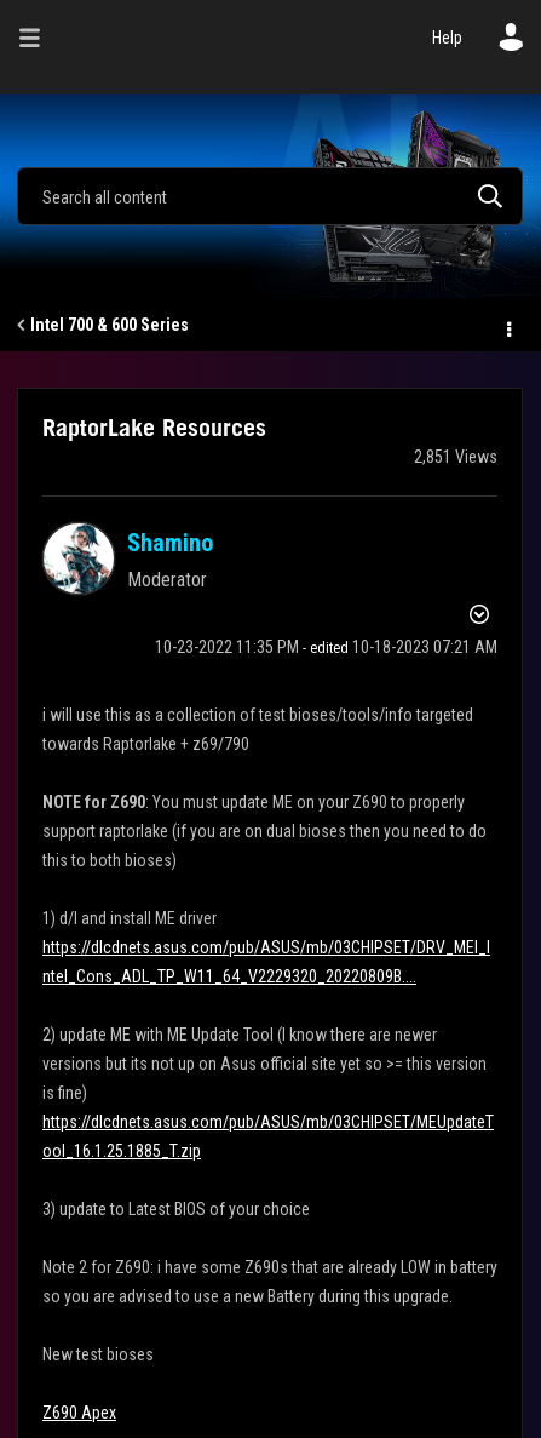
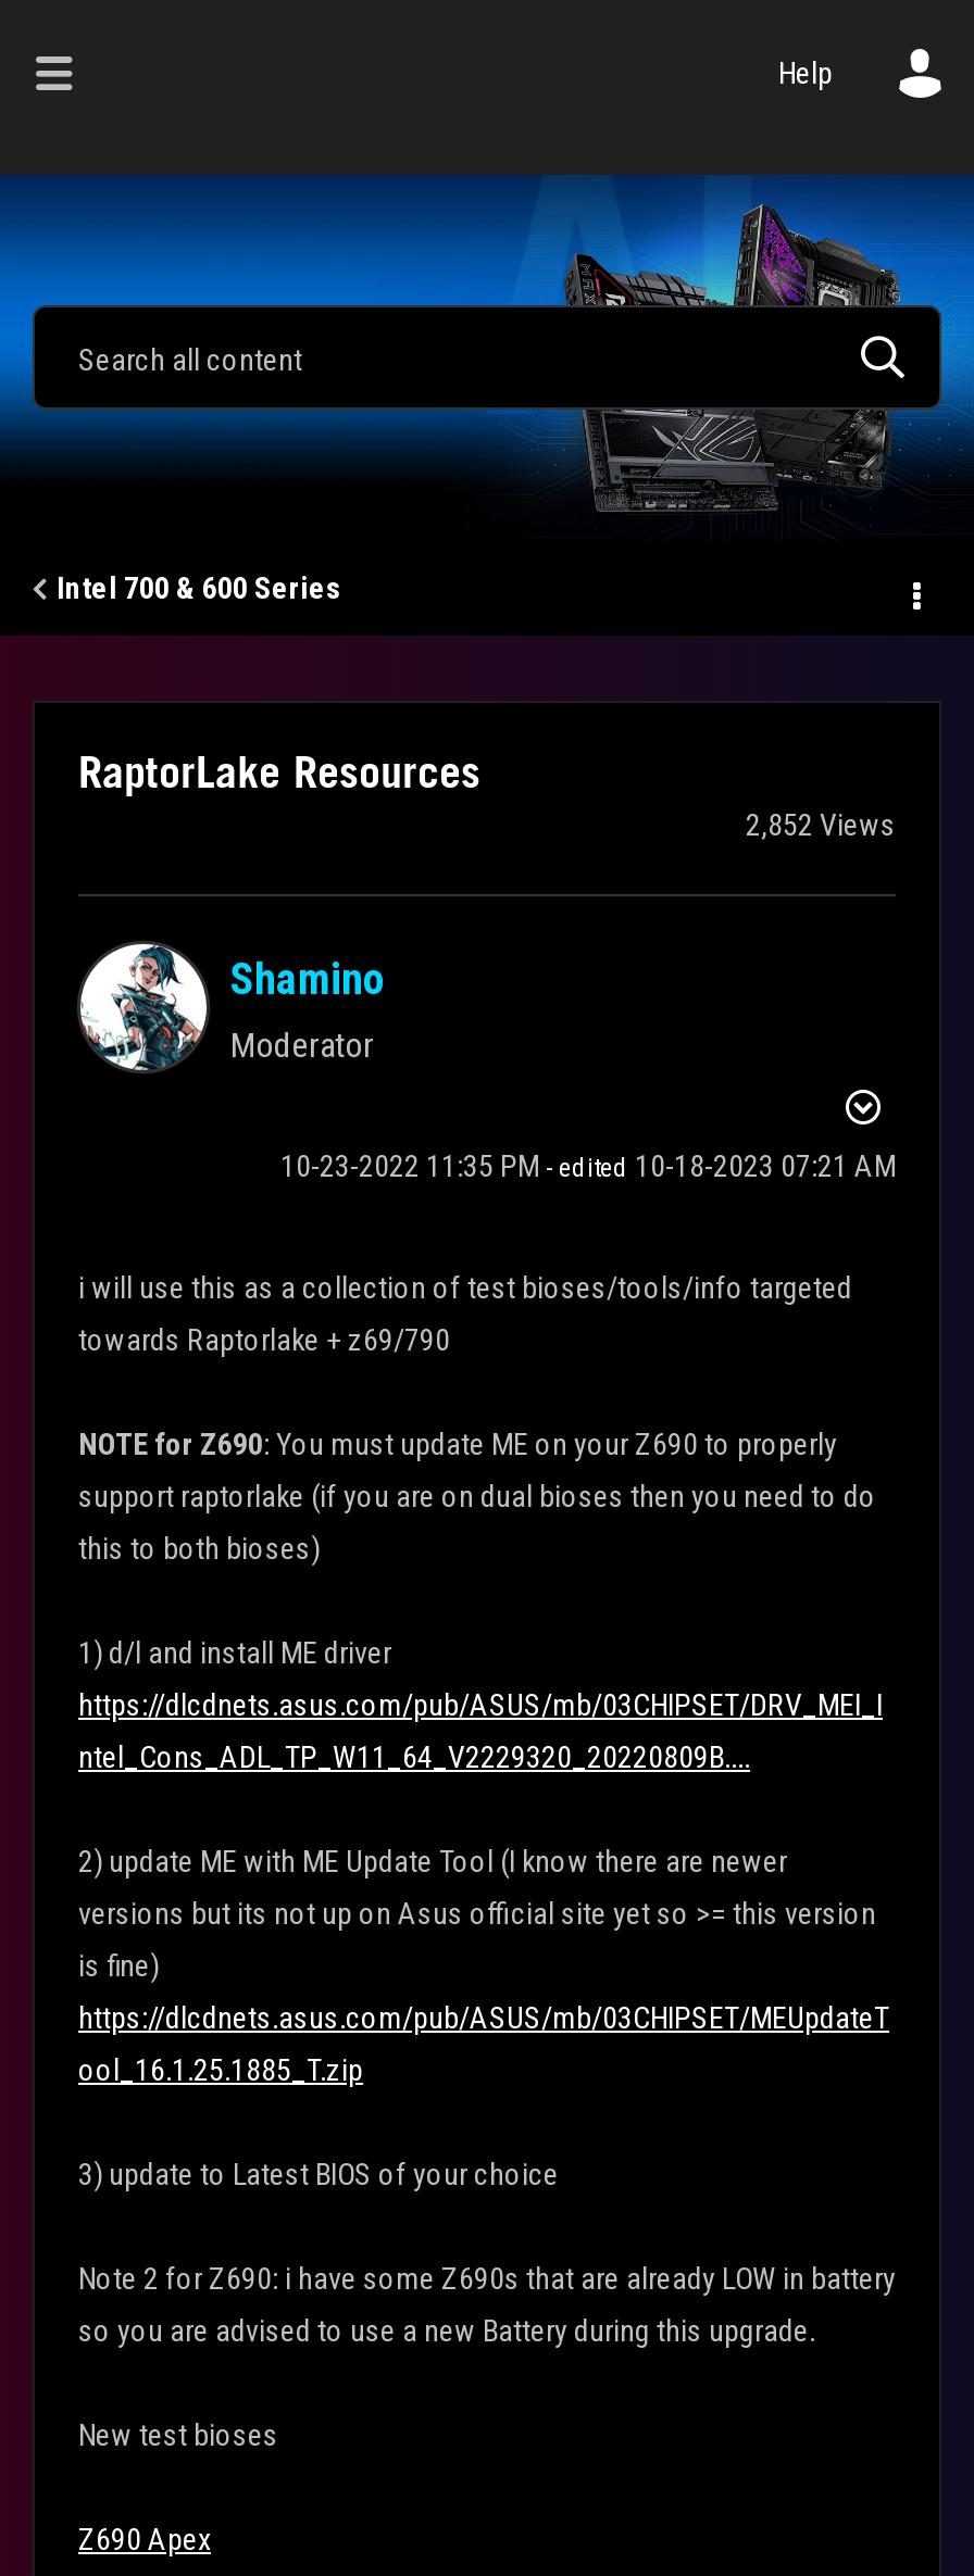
- 2,851 Views
+ 2,852 Views
